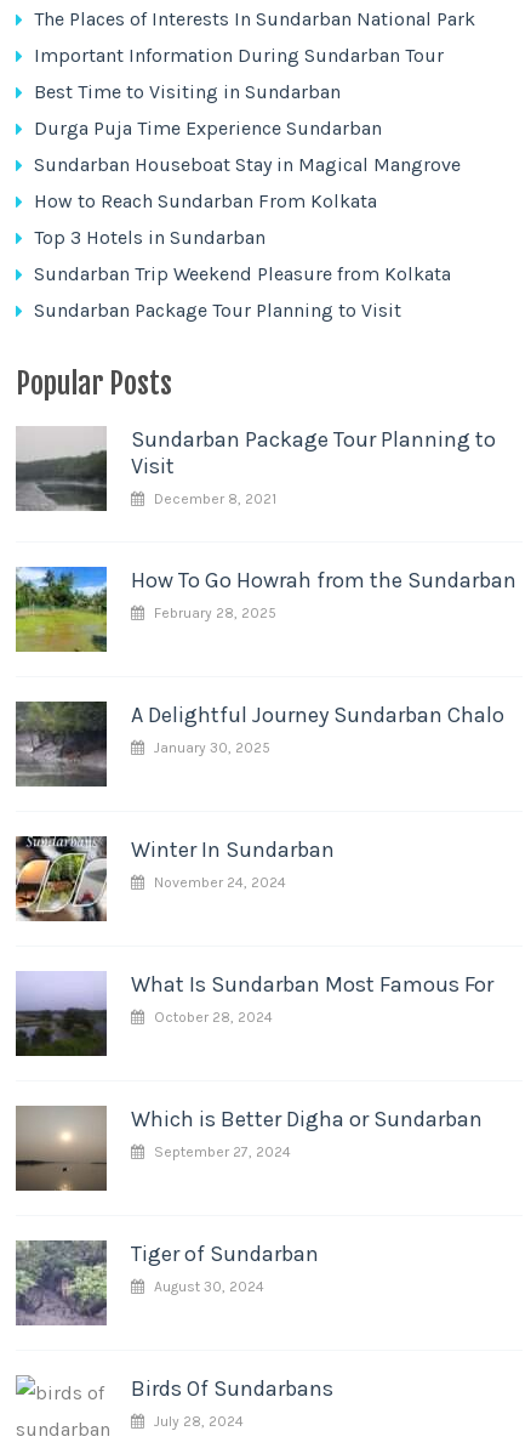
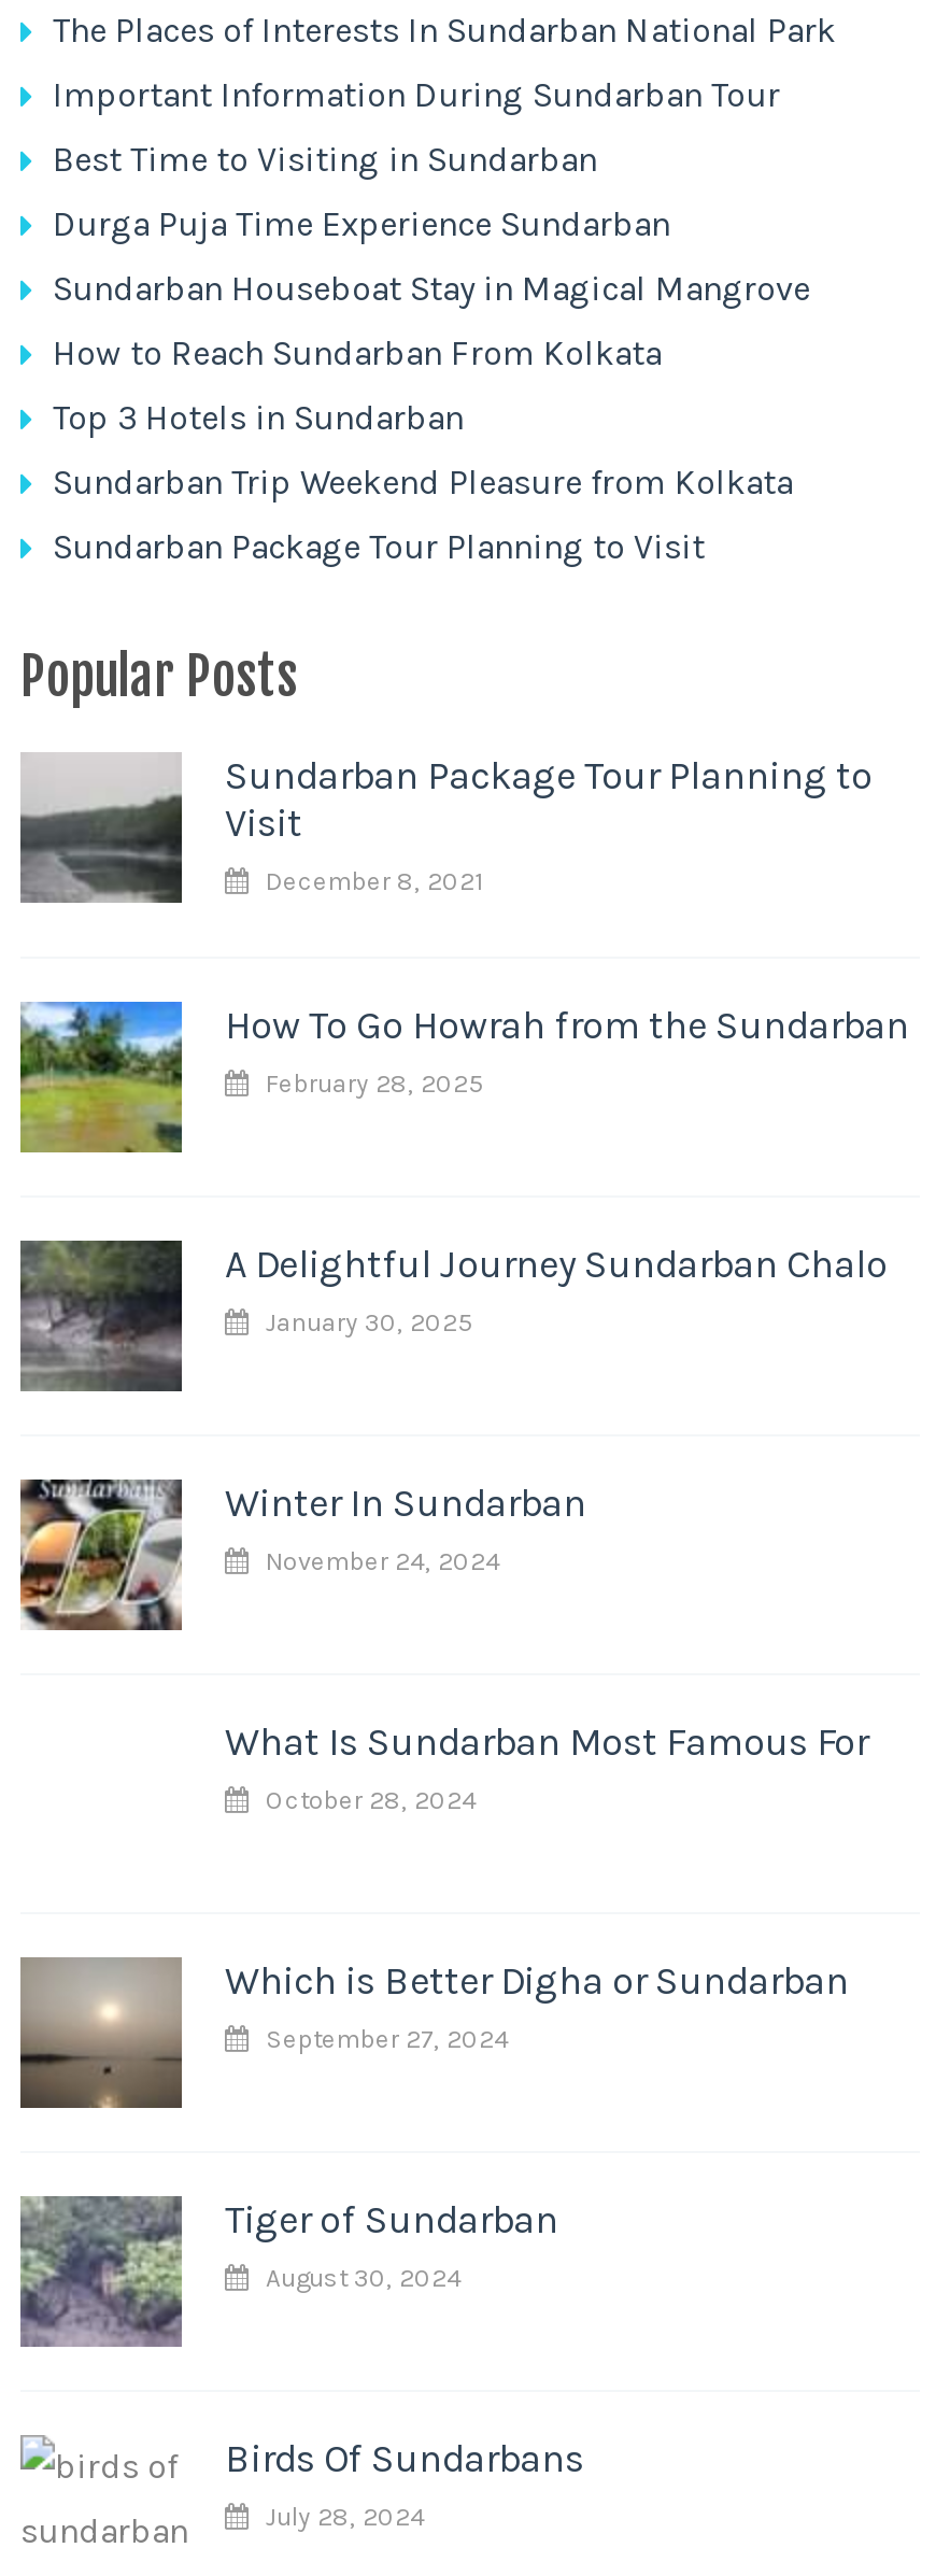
- [image]
